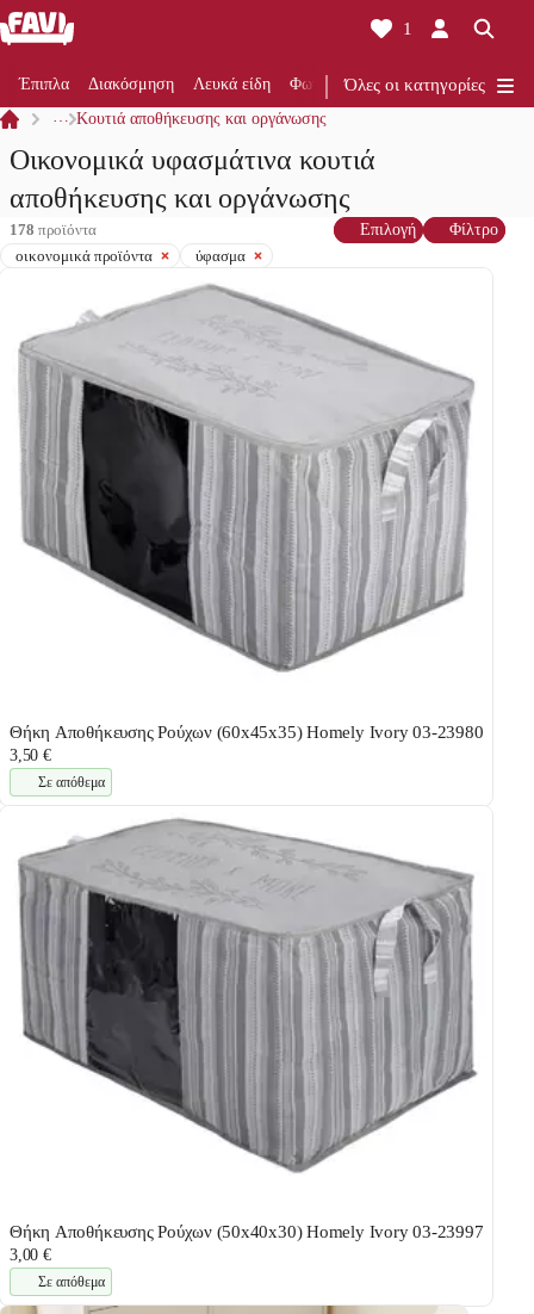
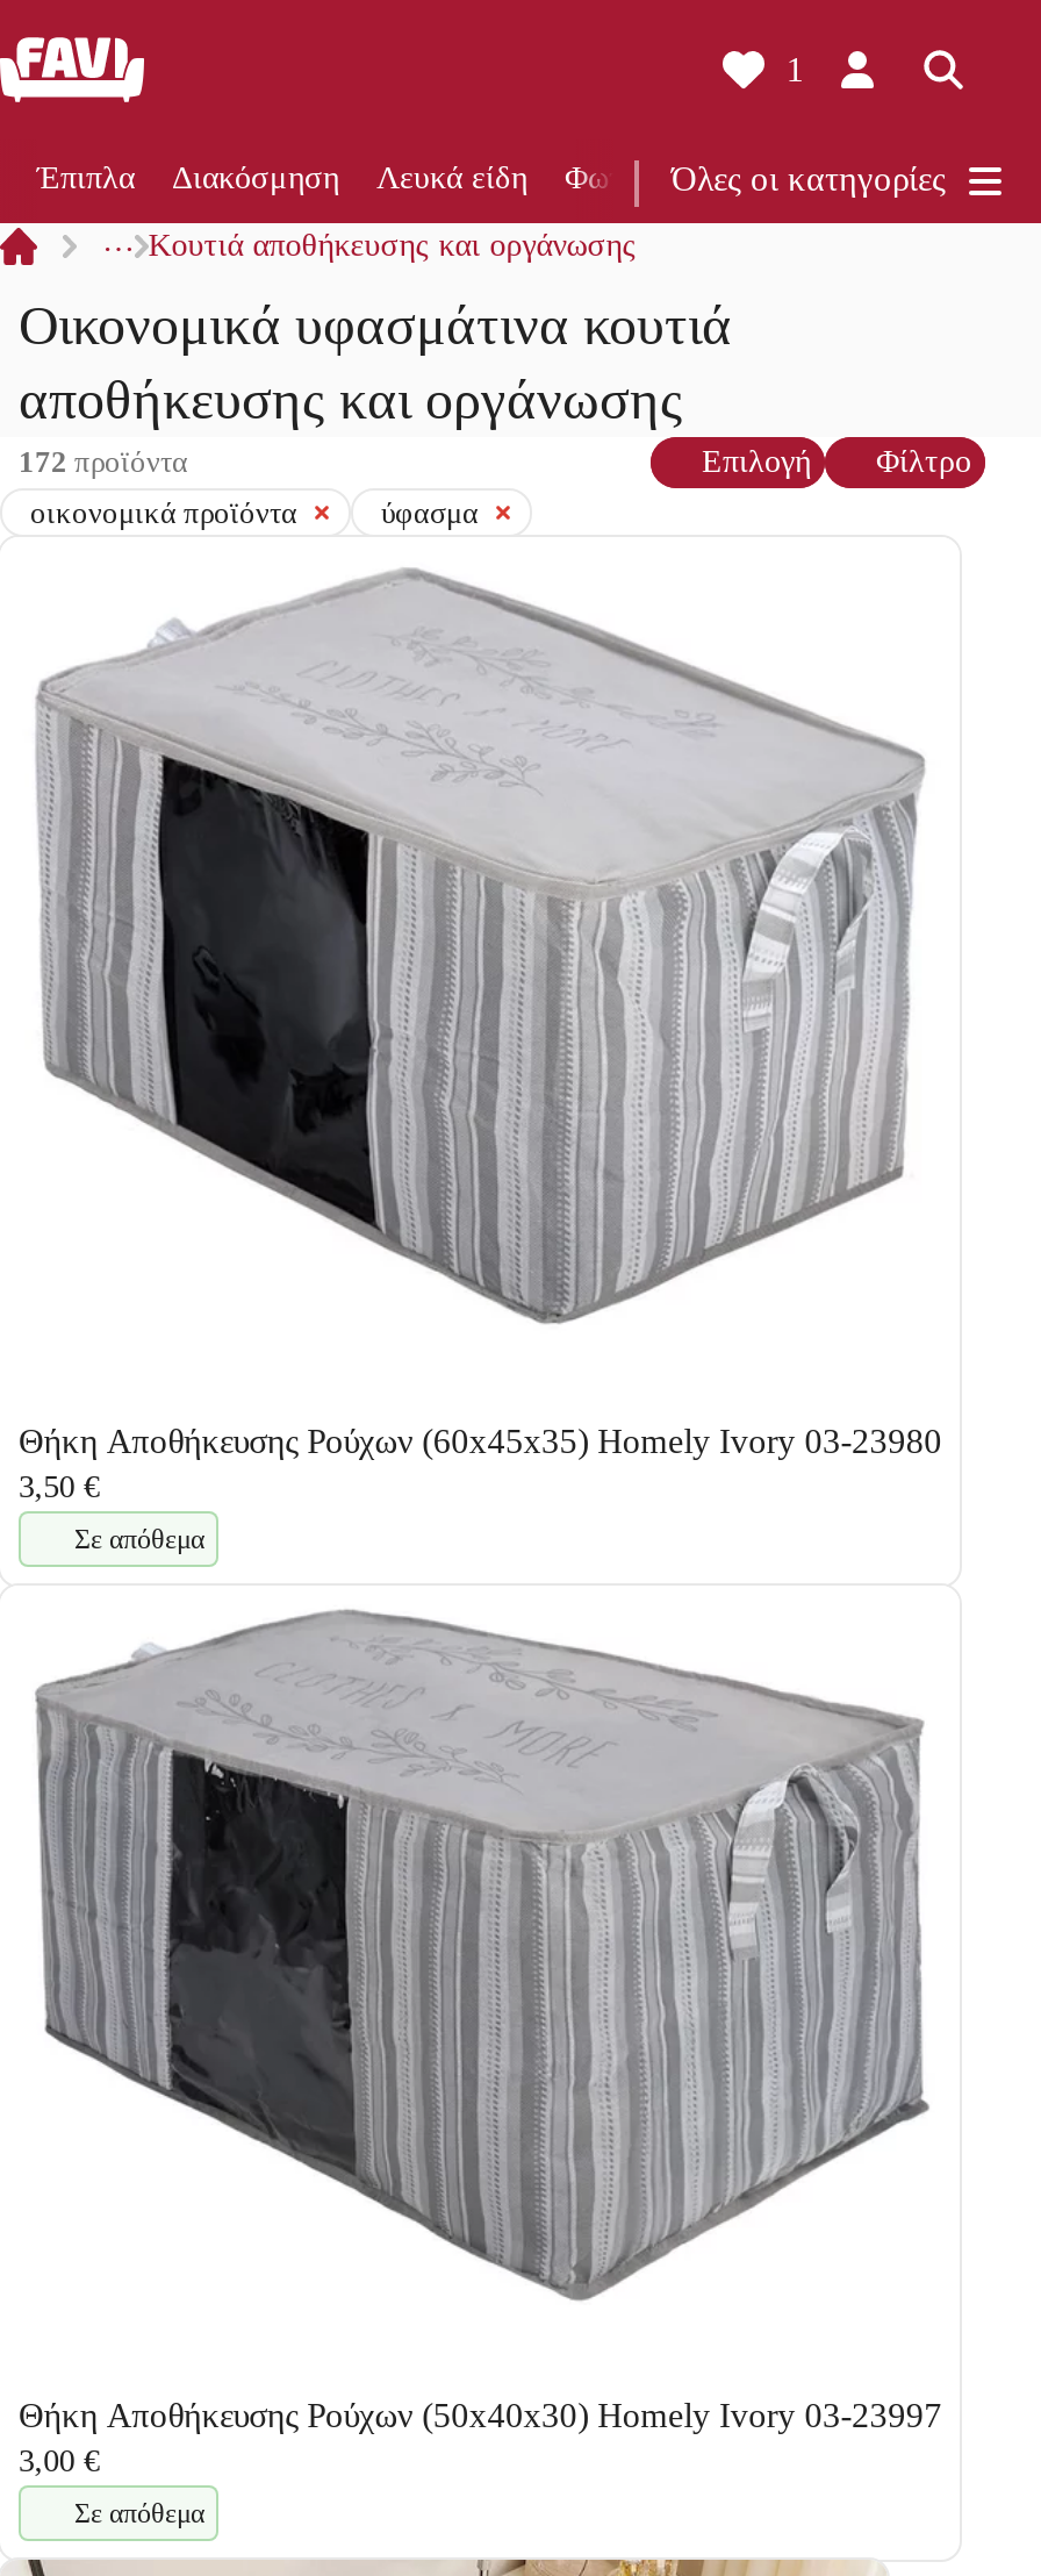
- 178 προϊόντα
+ 172 προϊόντα
